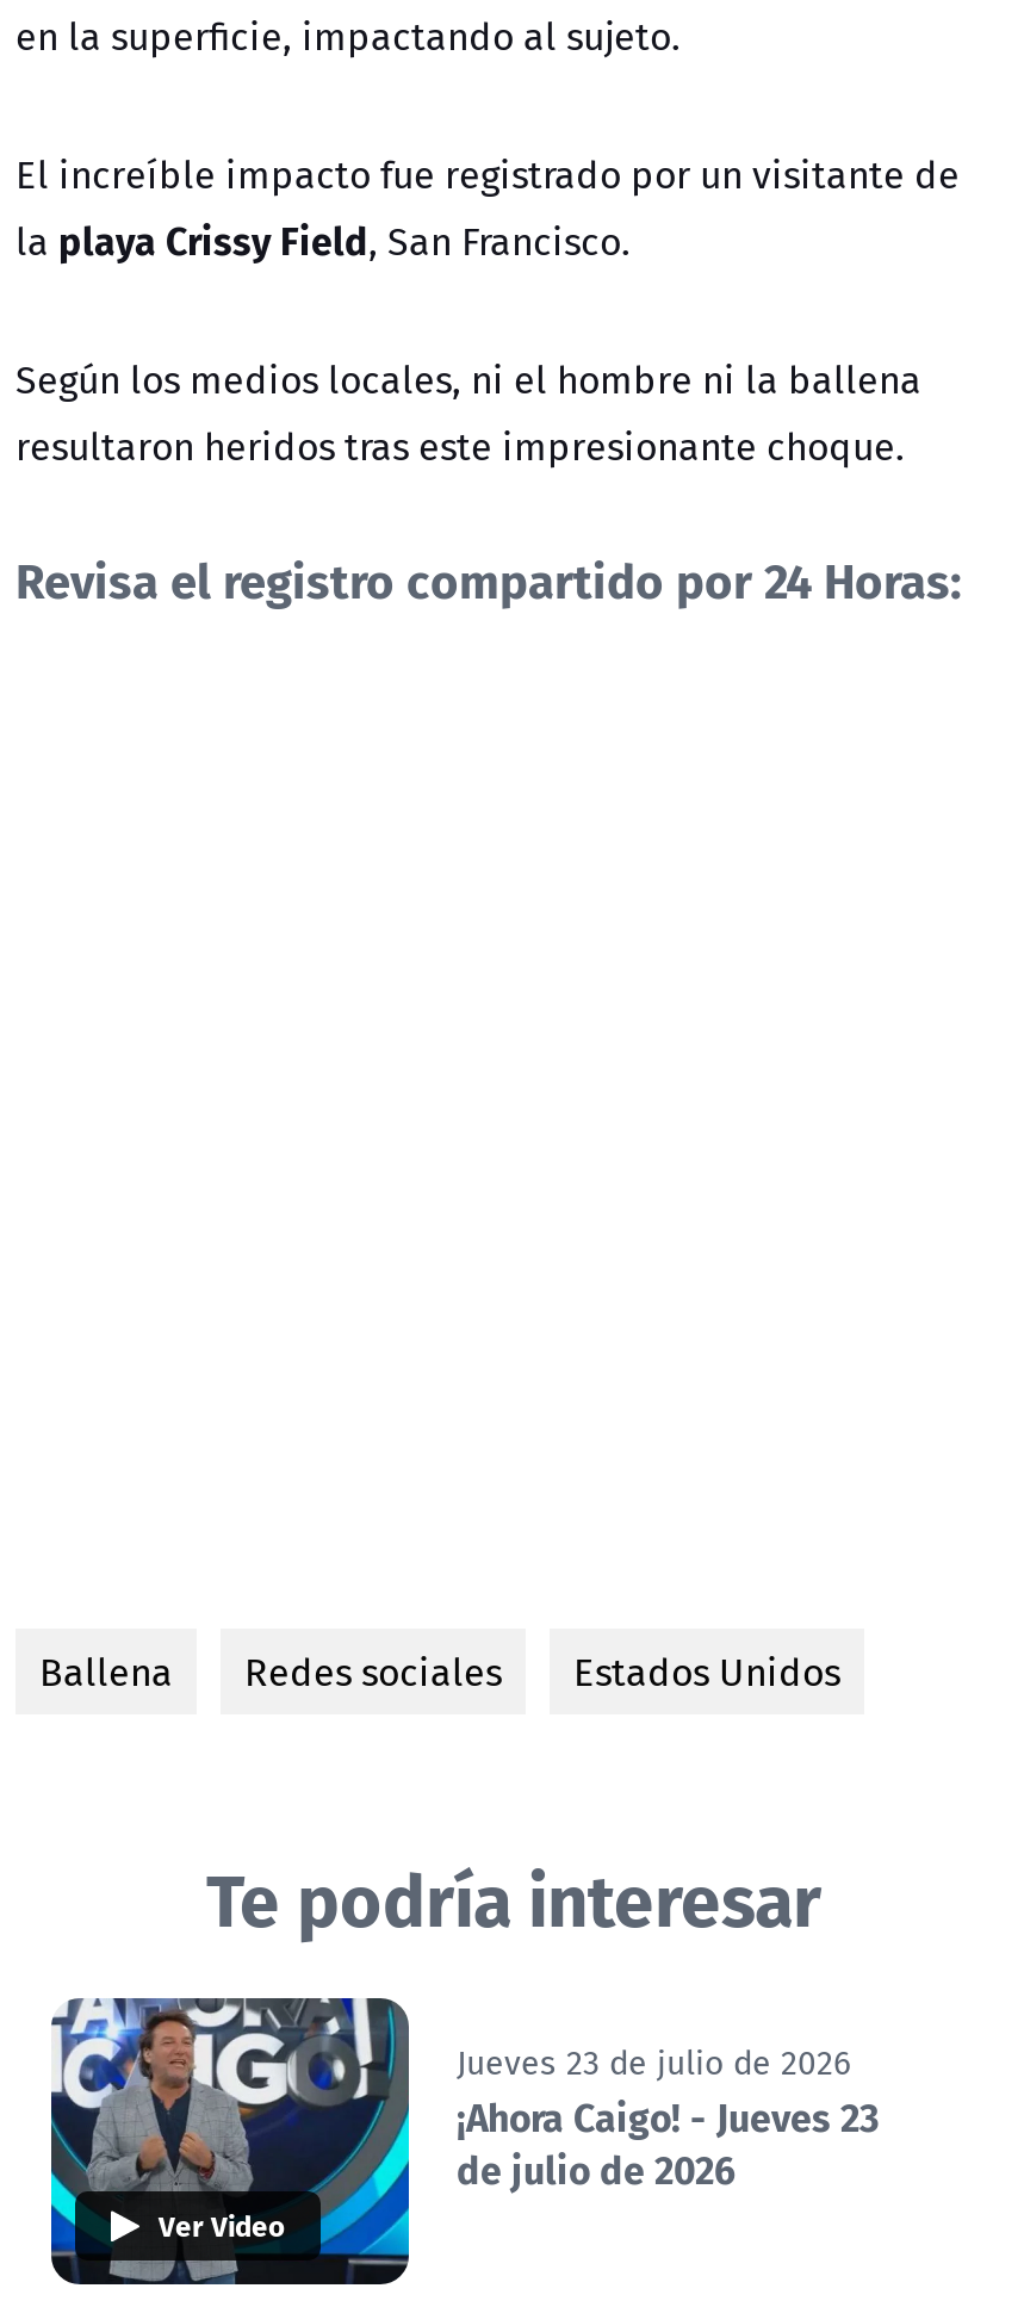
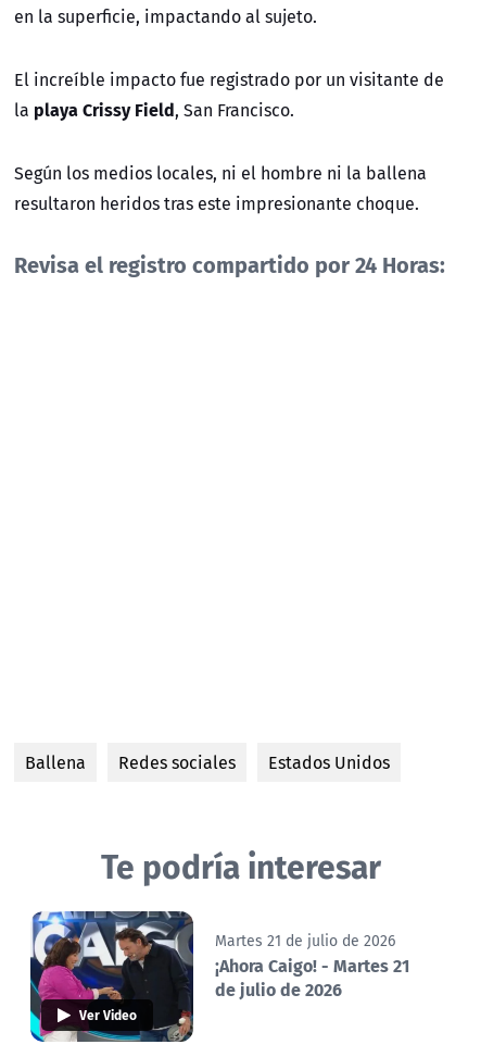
- [image]
- Jueves 23 de julio de 2026
+ [image]
+ Martes 21 de julio de 2026

- ¡Ahora Caigo! - Jueves 23
+ ¡Ahora Caigo! - Martes 21
